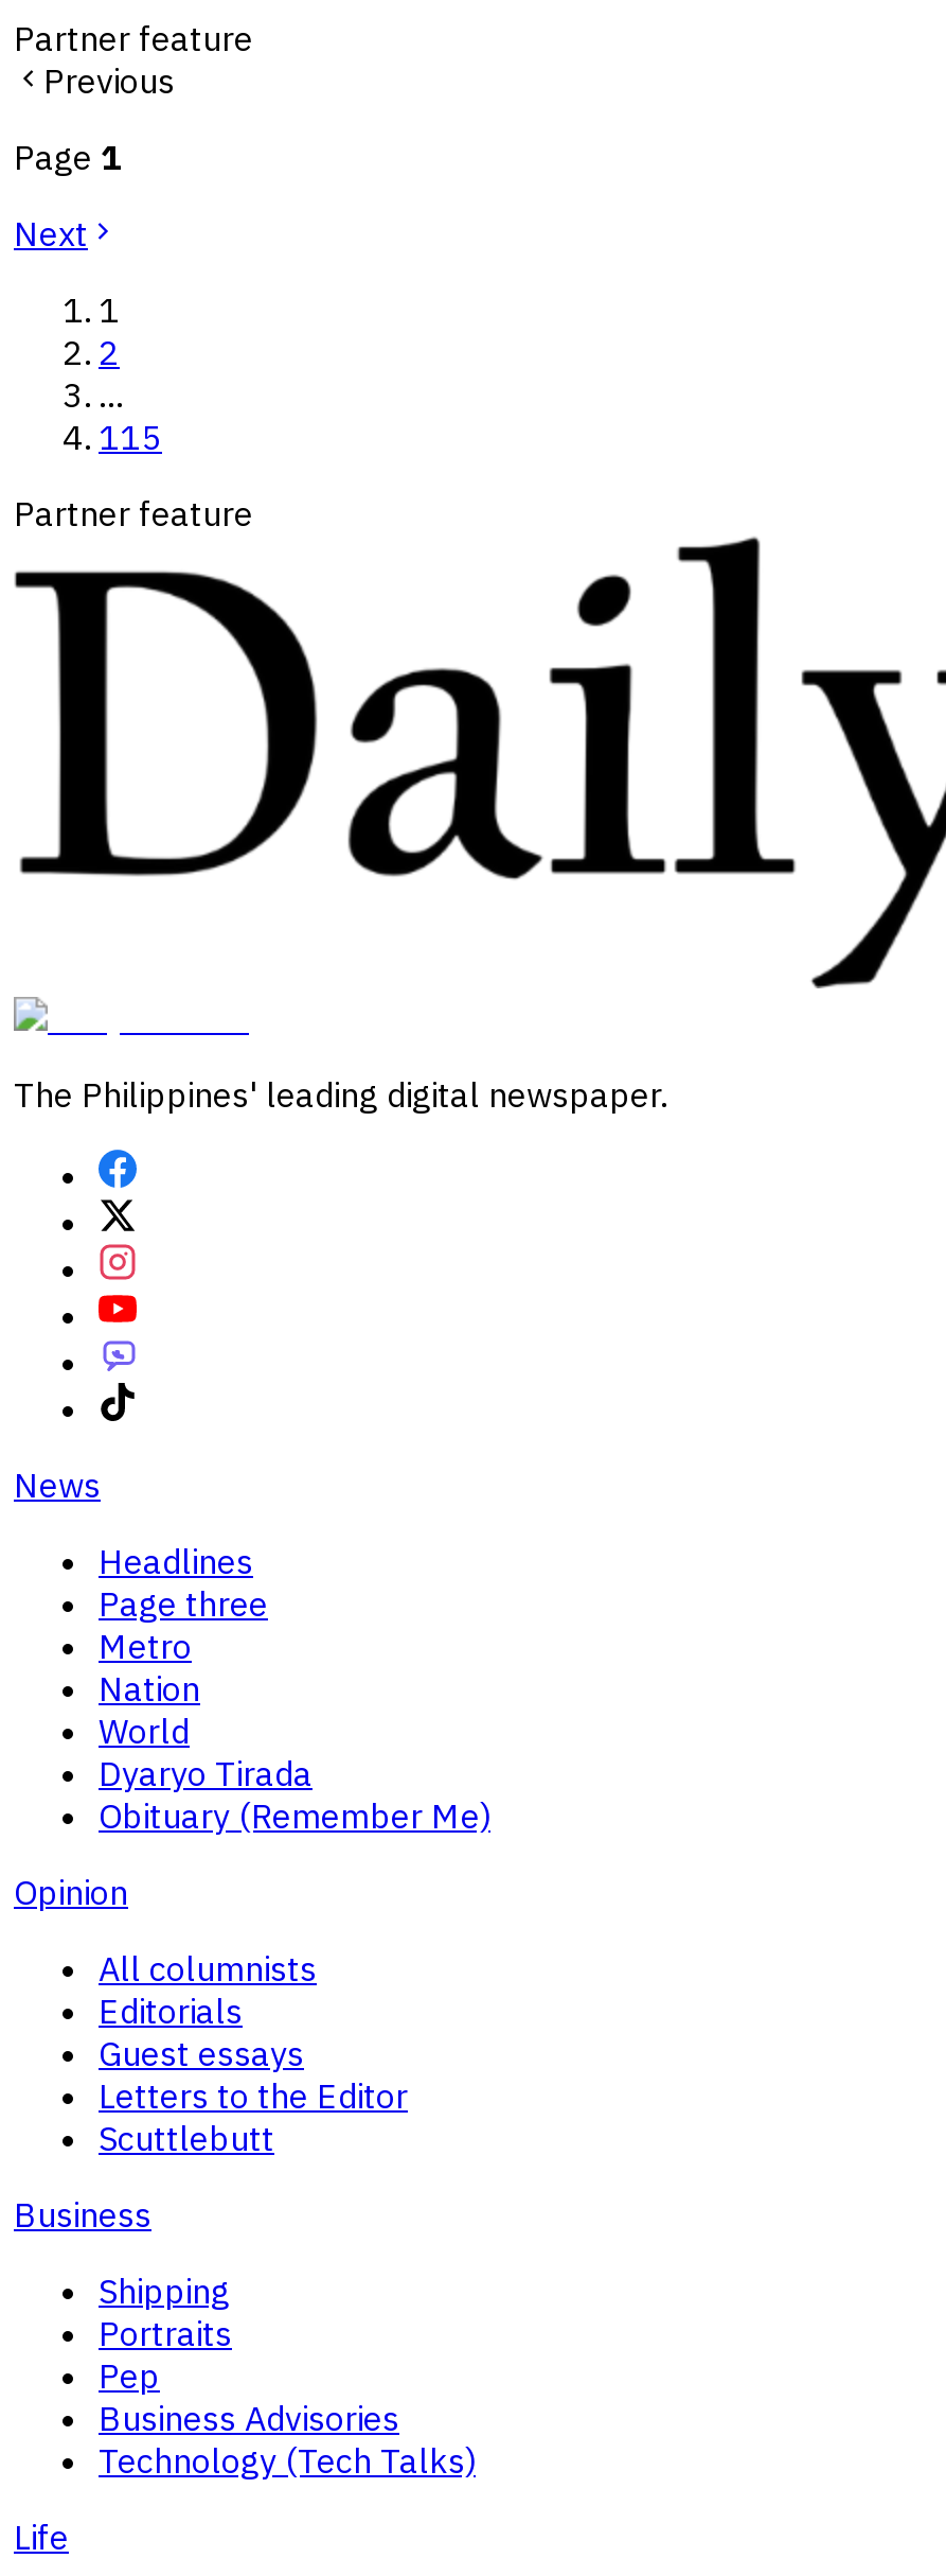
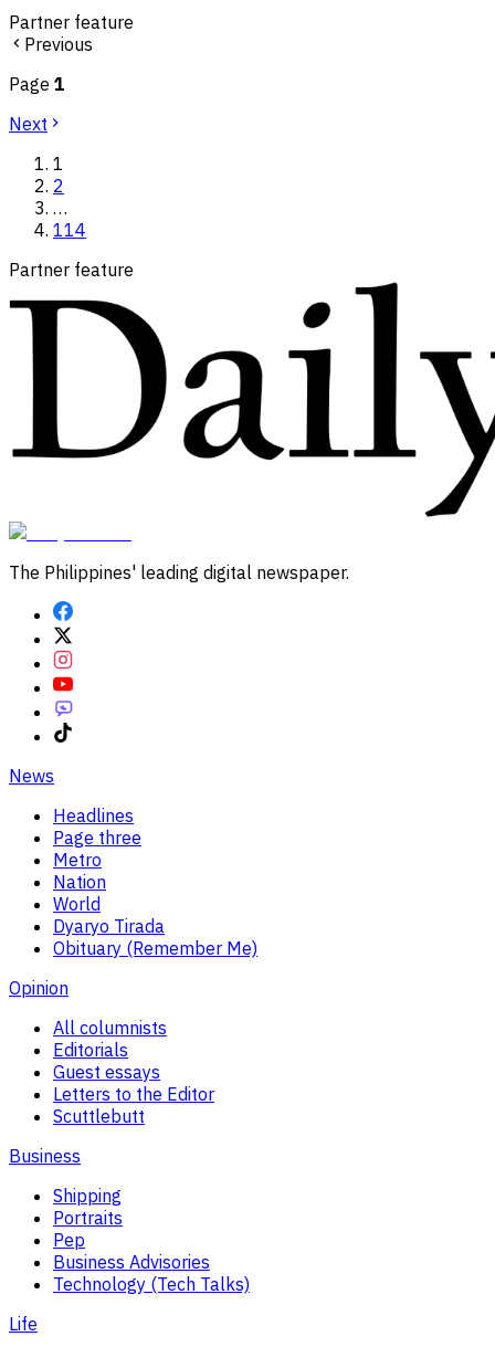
- 115
+ 114
